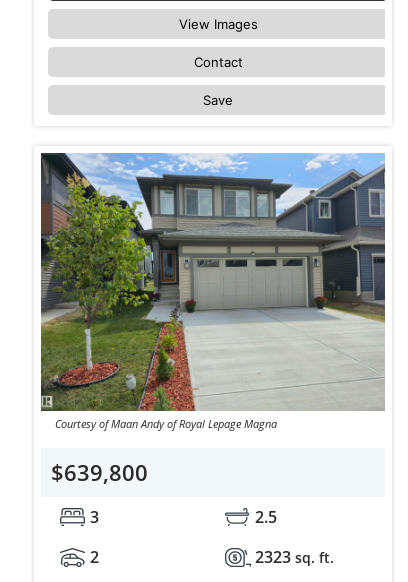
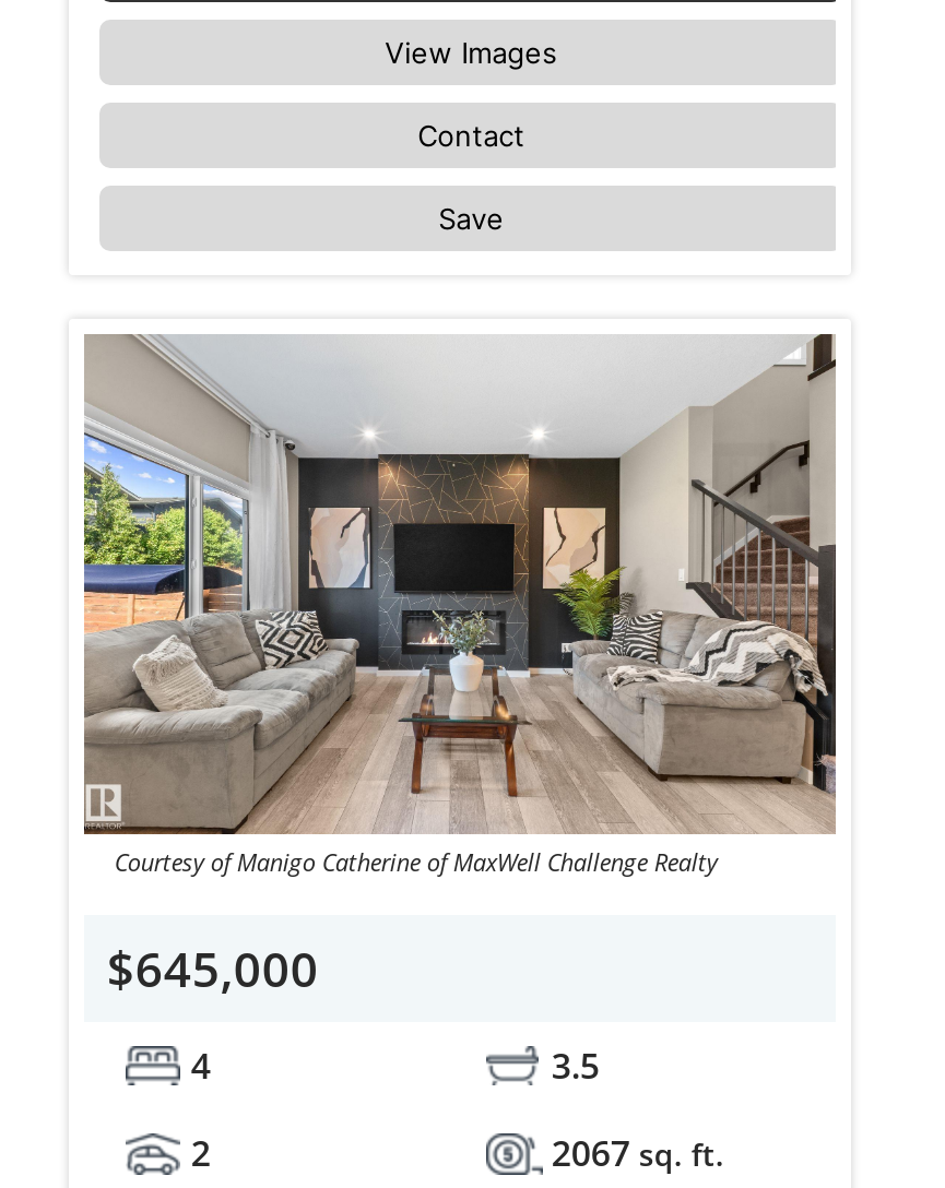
- [image]
- Courtesy of Maan Andy of Royal Lepage Magna
+ [image]
+ Courtesy of Manigo Catherine of MaxWell Challenge Realty

- $639,800
+ $645,000

- 3
+ 4

- 2.5
+ 3.5

- 2323 sq. ft.
+ 2067 sq. ft.
